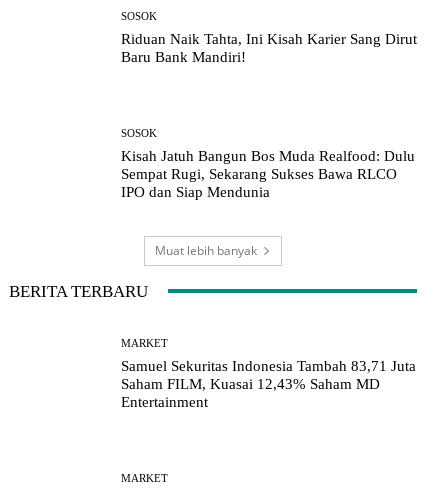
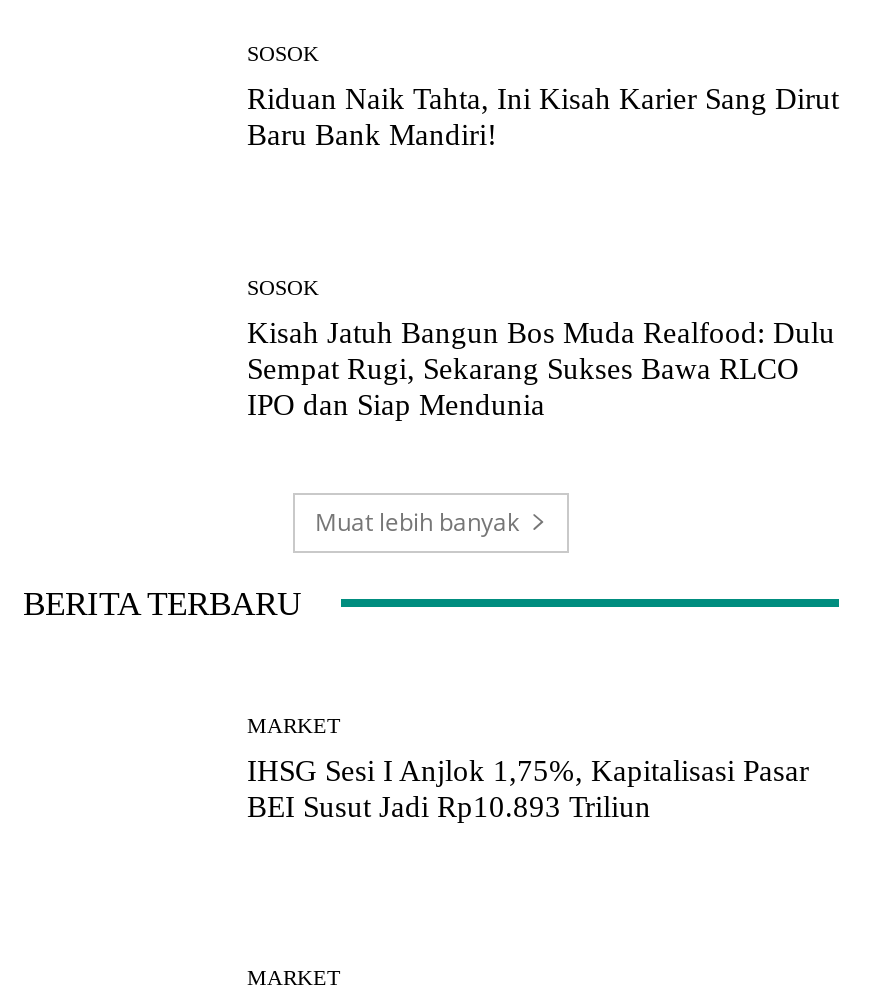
- Samuel Sekuritas Indonesia Tambah 83,71 Juta
- Saham FILM, Kuasai 12,43% Saham MD
- Entertainment
+ IHSG Sesi I Anjlok 1,75%, Kapitalisasi Pasar
+ BEI Susut Jadi Rp10.893 Triliun
